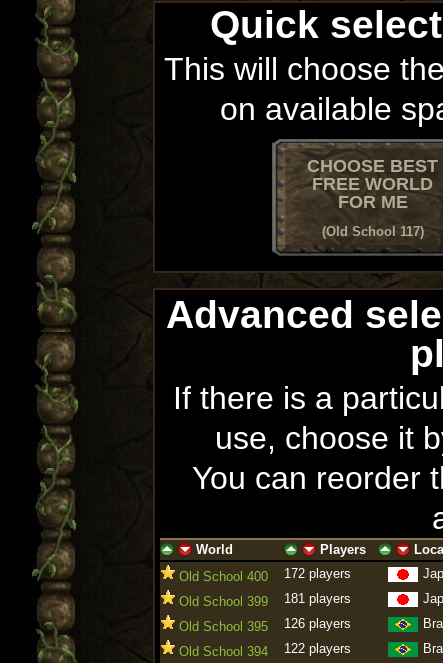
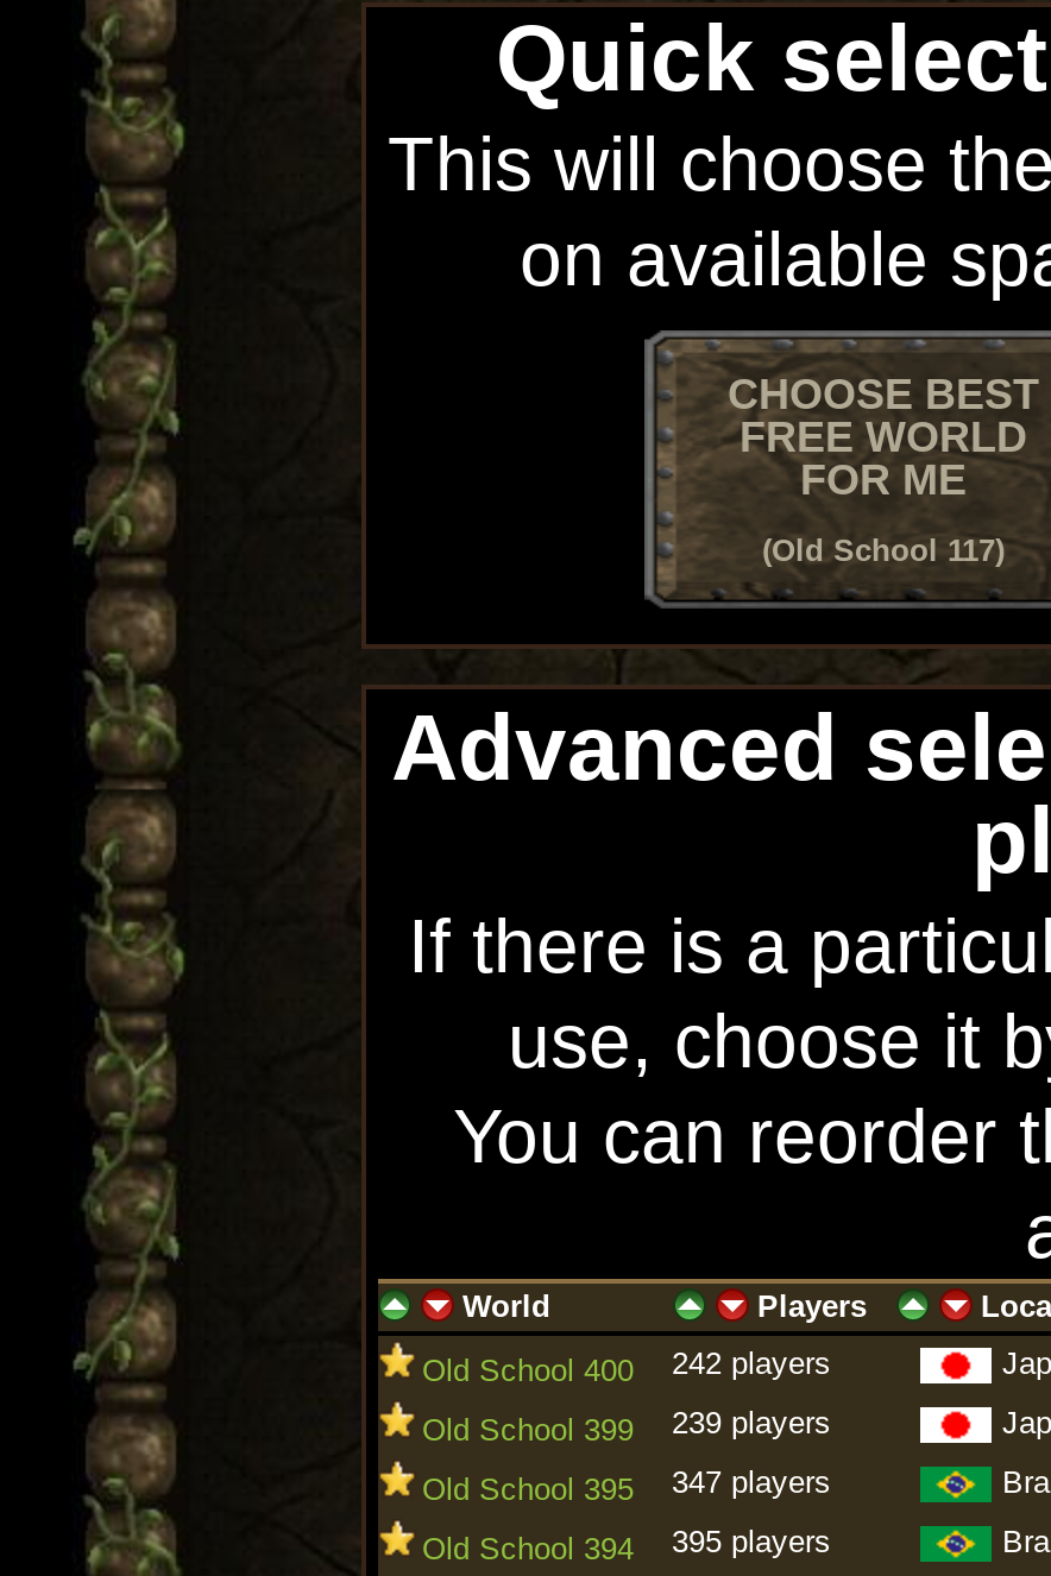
- Old School 400 172 players
+ Old School 400 242 players

- Old School 399 181 players
+ Old School 399 239 players

- Old School 395 126 players
+ Old School 395 347 players

- Old School 394 122 players
+ Old School 394 395 players
